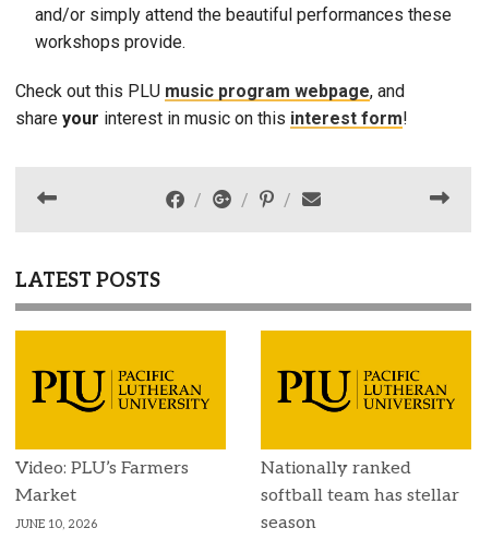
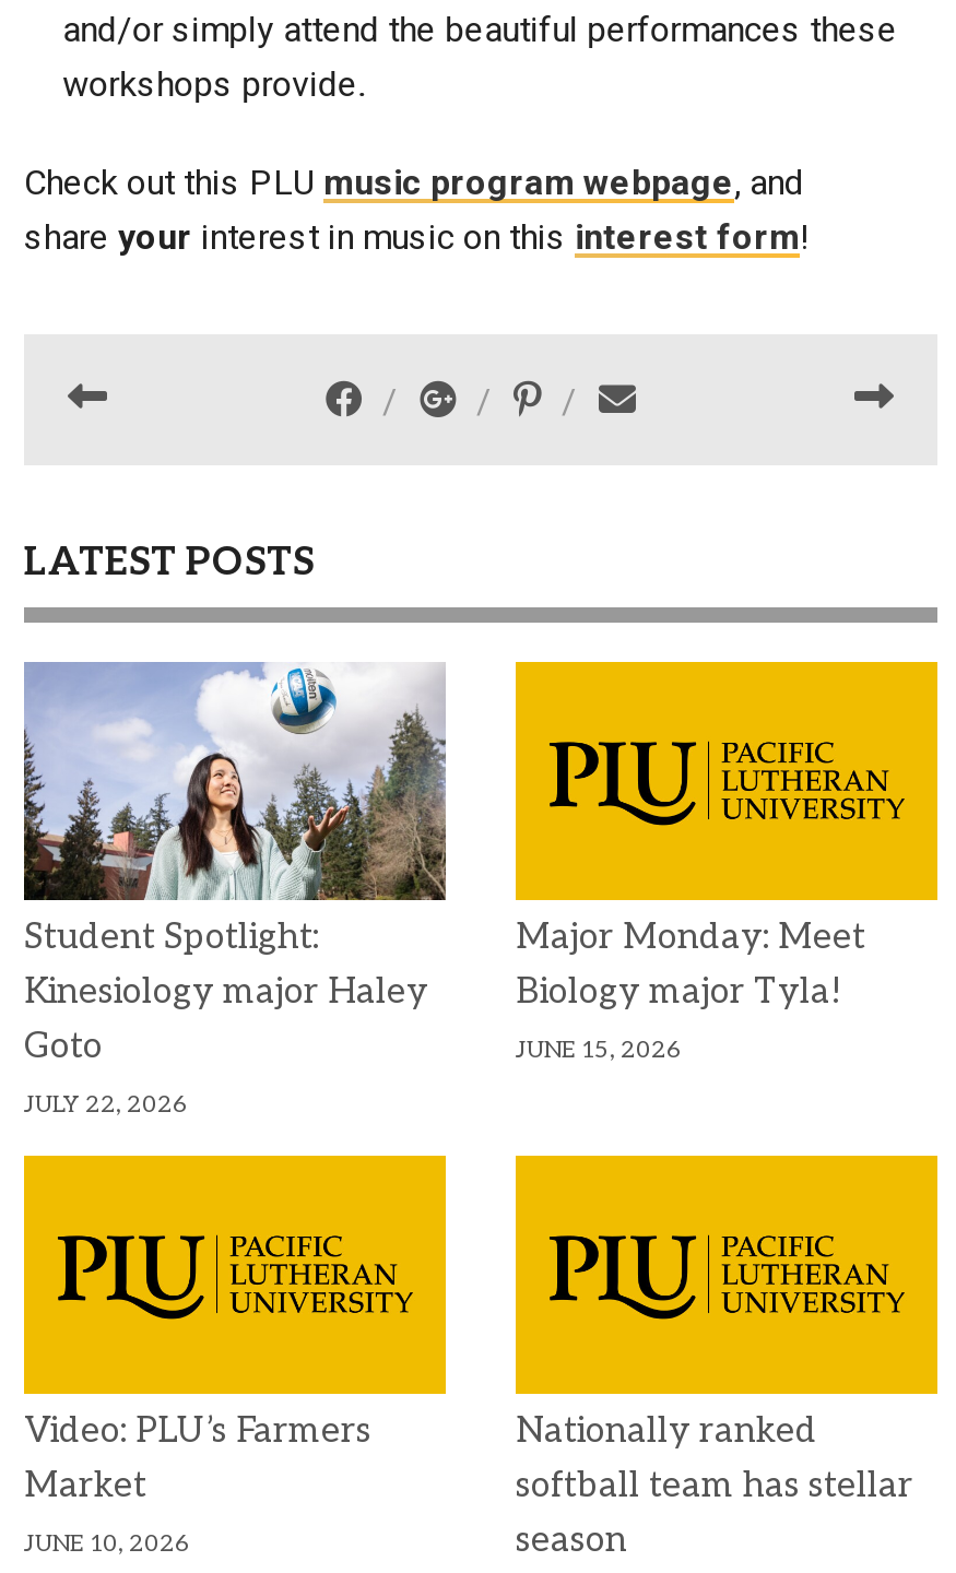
+ [image]
+ Student Spotlight:
+ Kinesiology major Haley
+ Goto
+ JULY 22, 2026

+ Major Monday: Meet
+ Biology major Tyla!
+ JUNE 15, 2026
